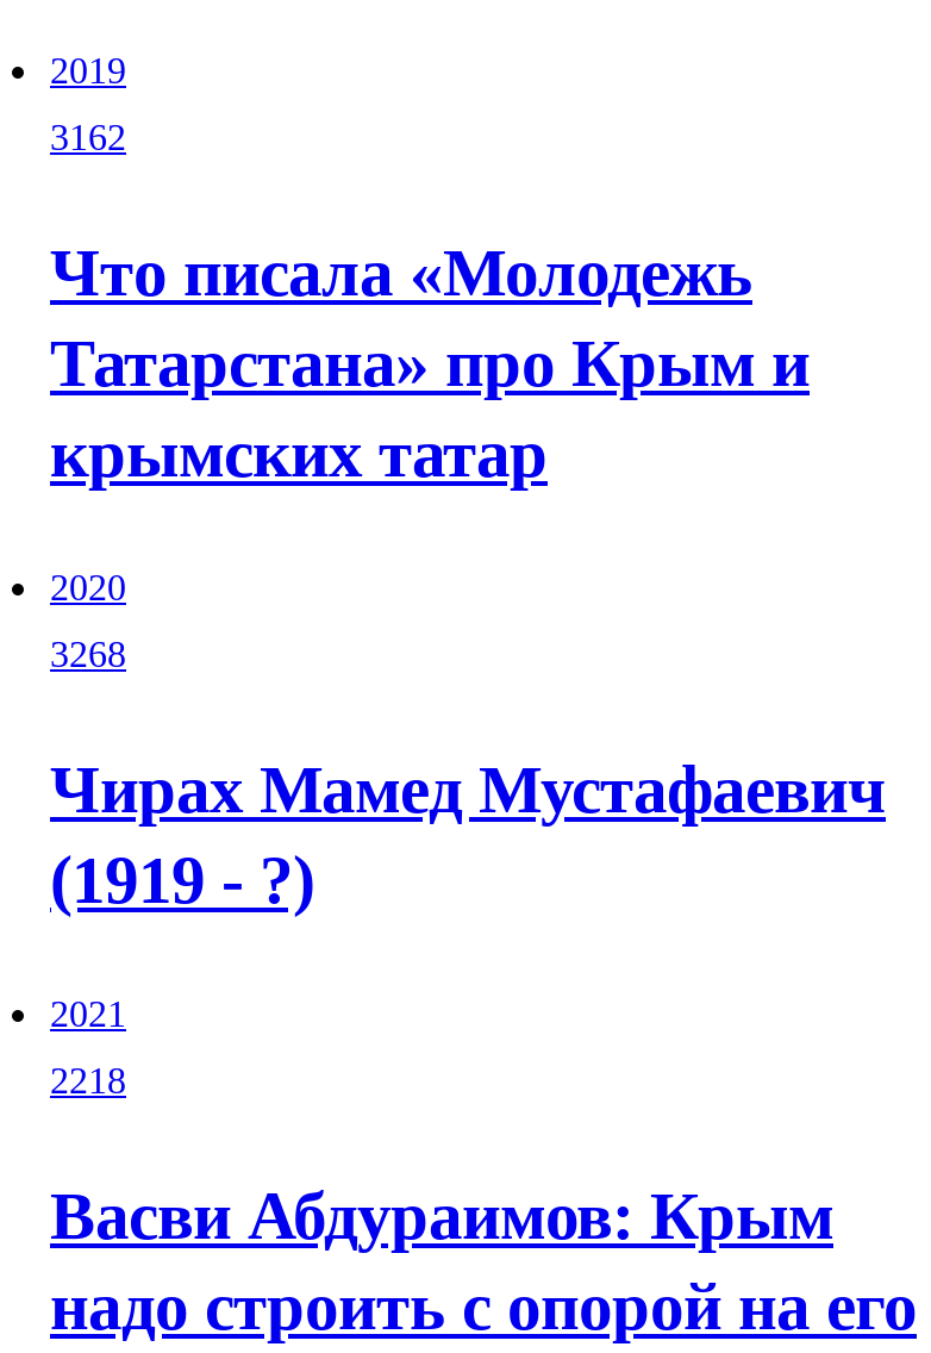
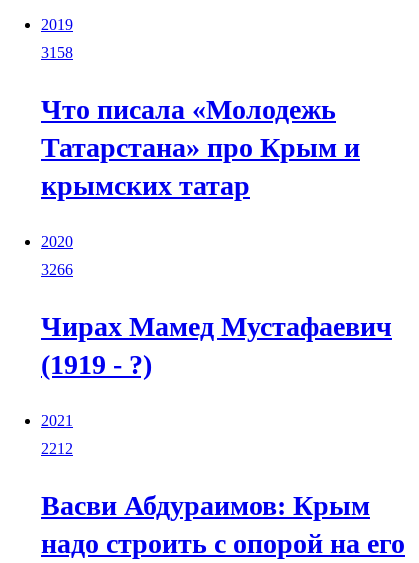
- 3162
+ 3158

- 3268
+ 3266

- 2218
+ 2212
